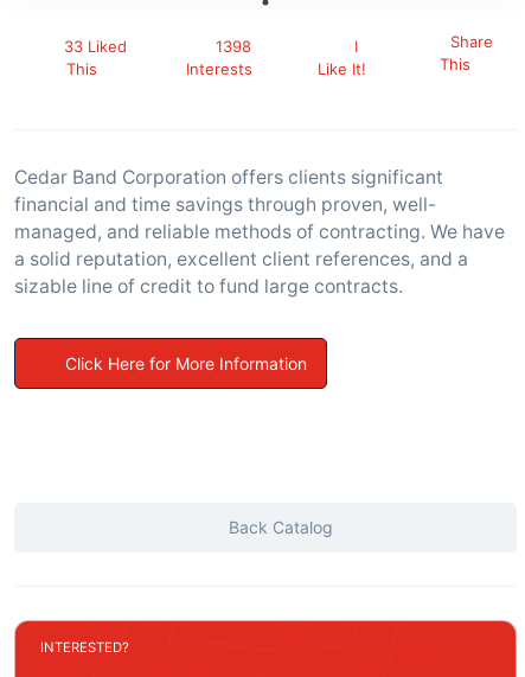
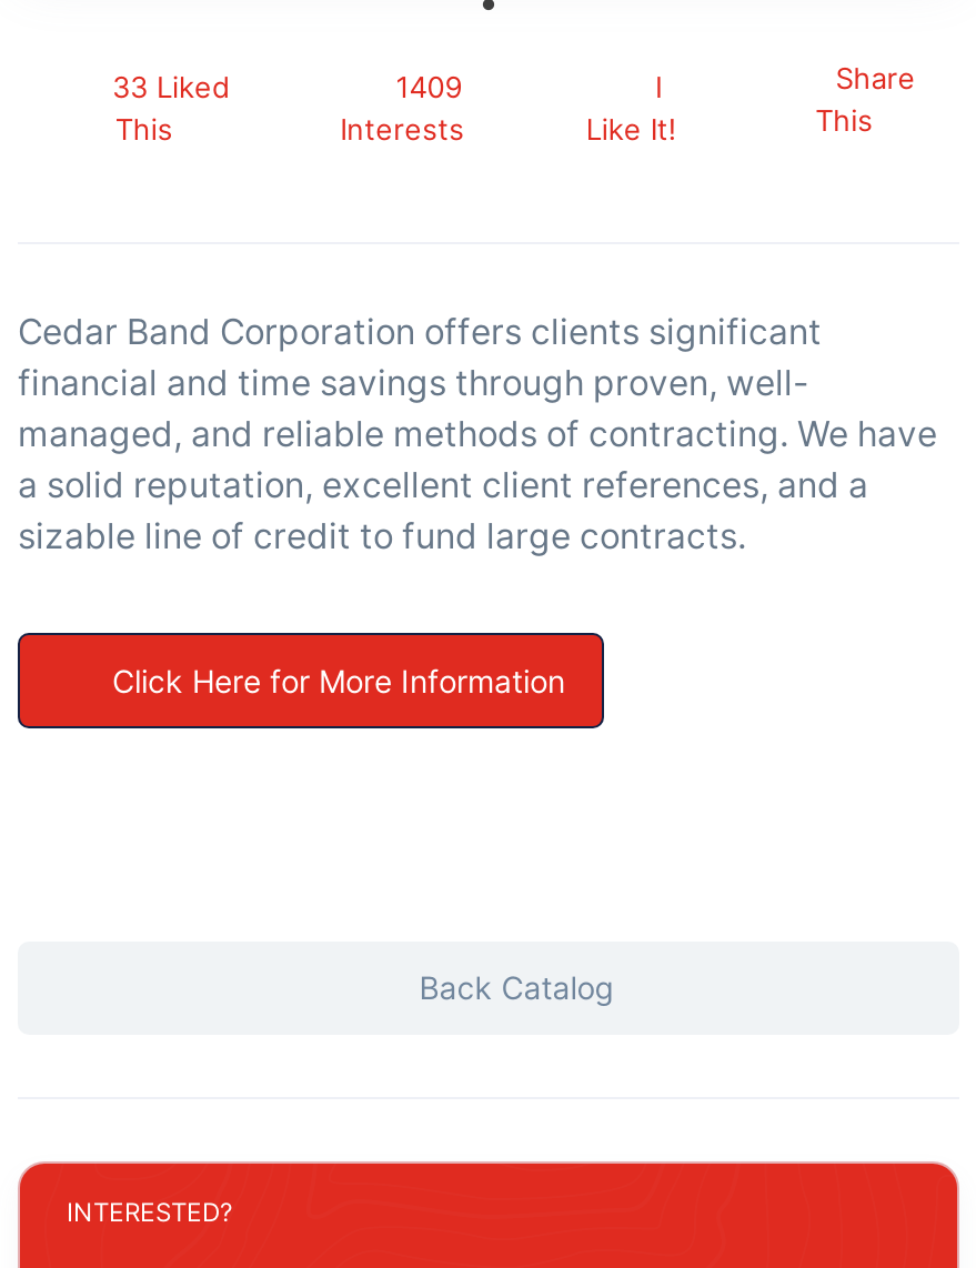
- 1398
+ 1409
